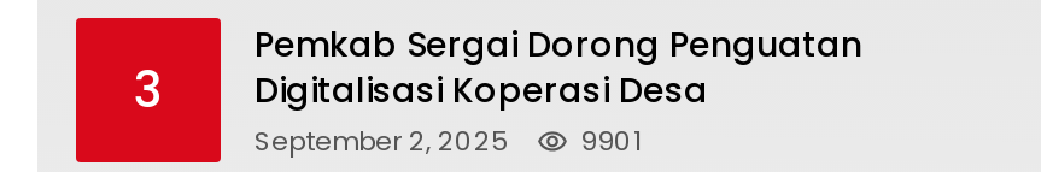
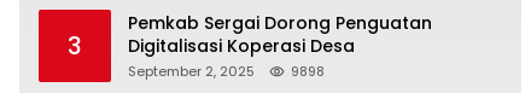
- September 2, 2025 9901
+ September 2, 2025 9898
